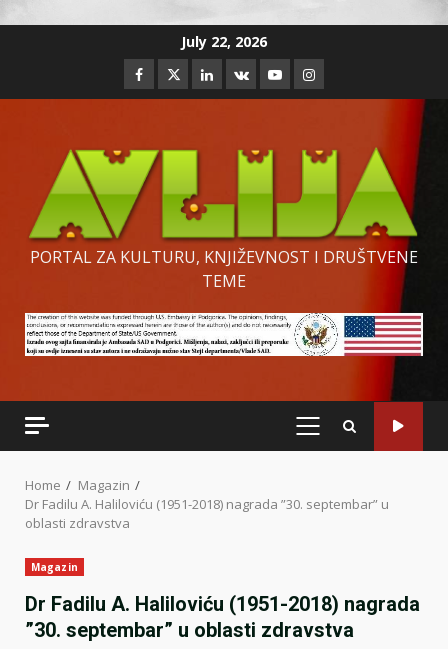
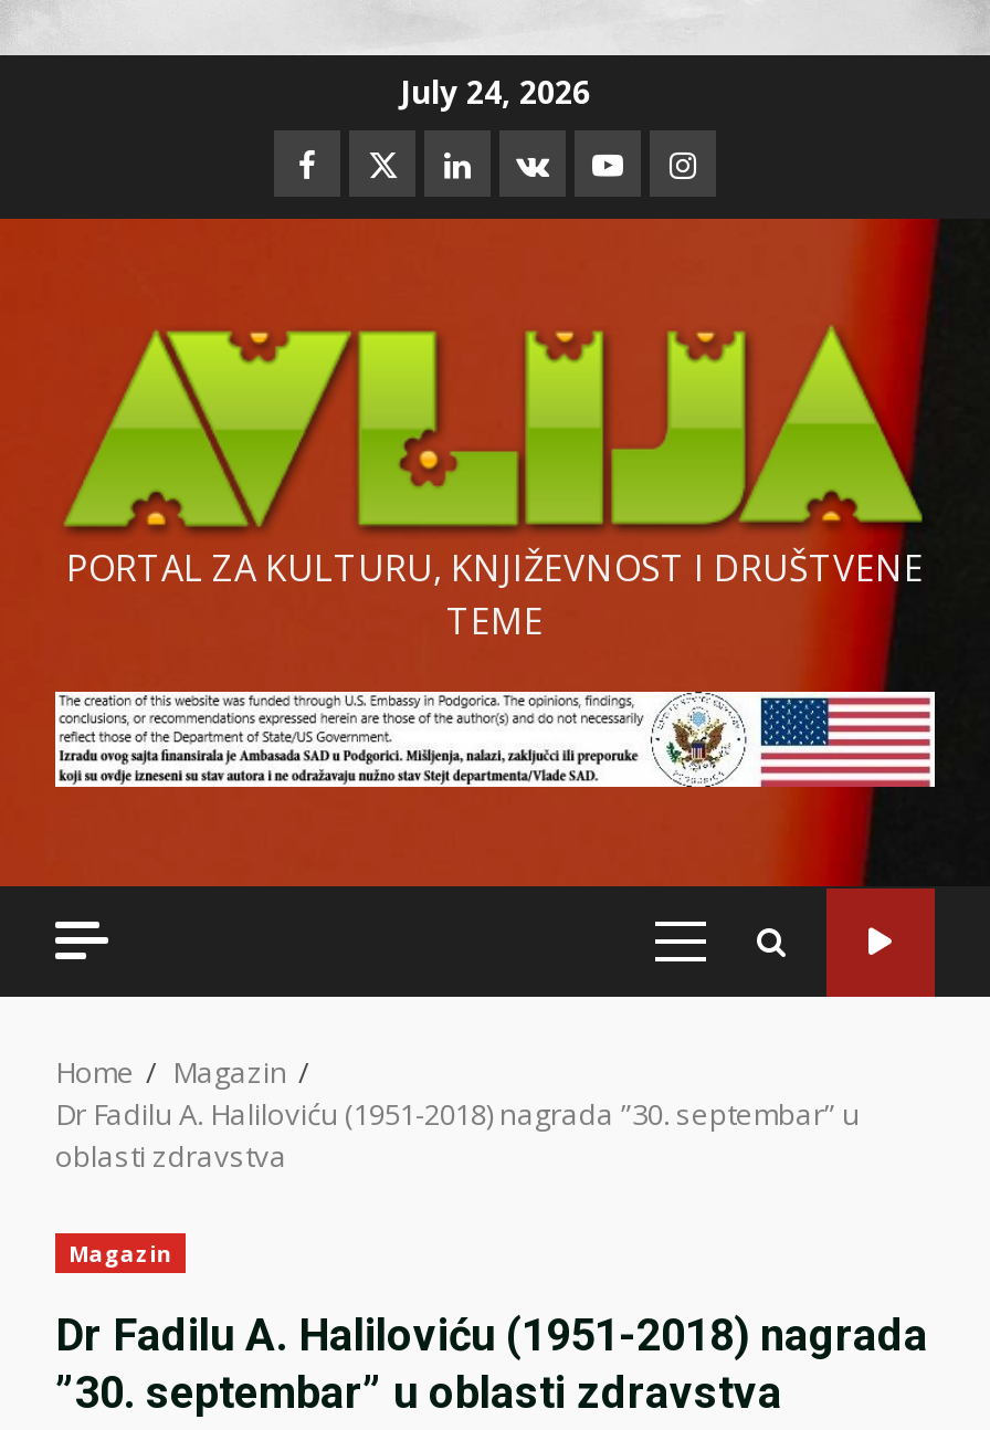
- July 22, 2026
+ July 24, 2026
